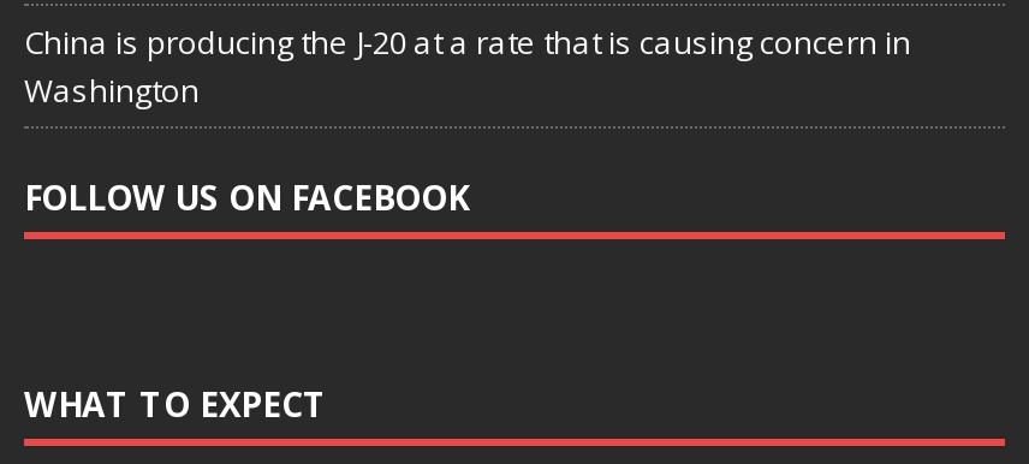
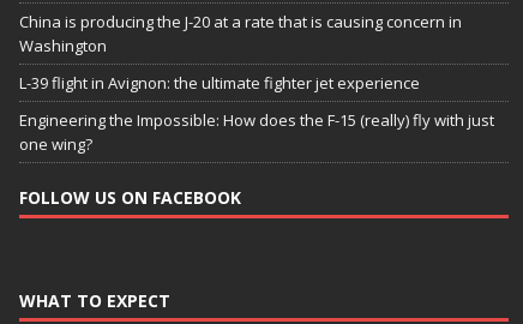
+ L-39 flight in Avignon: the ultimate fighter jet experience
+ Engineering the Impossible: How does the F-15 (really) fly with just
+ one wing?
